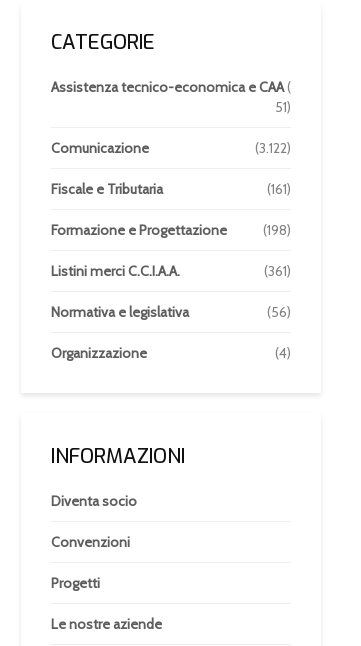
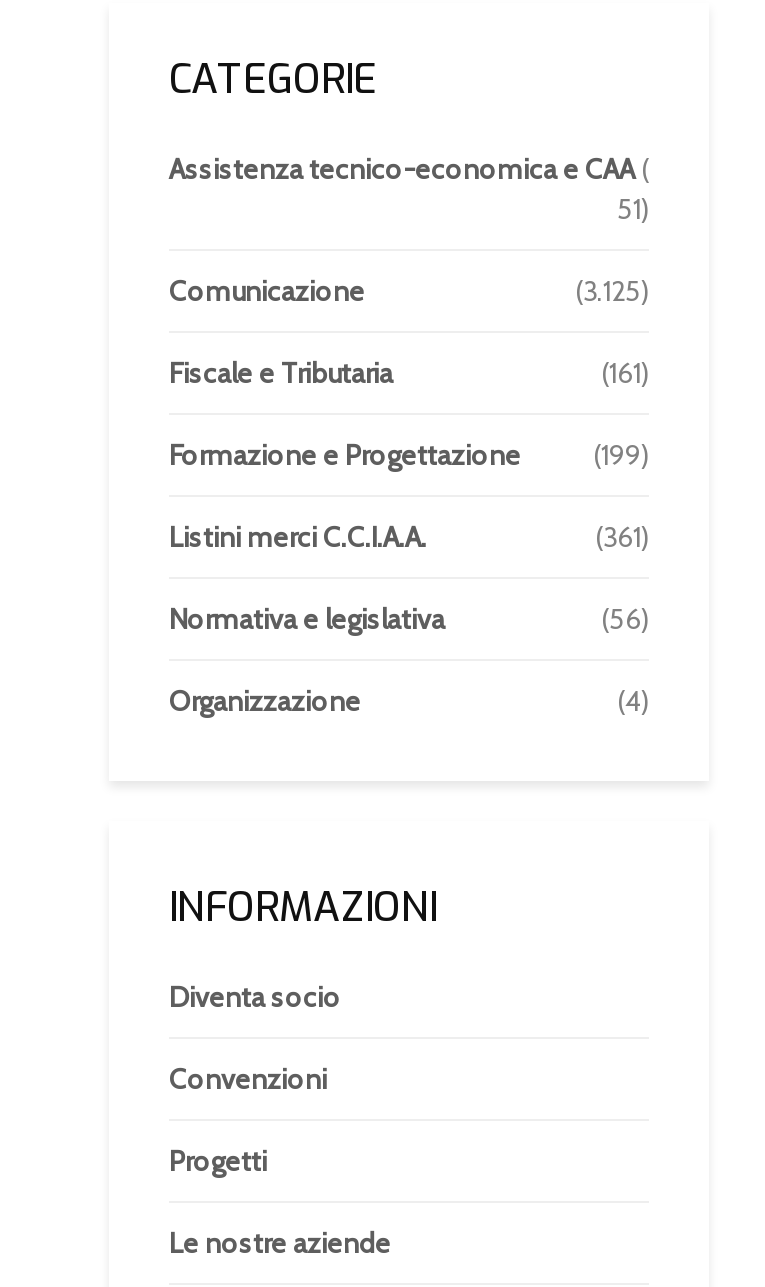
- (3.122)
+ (3.125)

- Formazione e Progettazione (198)
+ Formazione e Progettazione (199)
